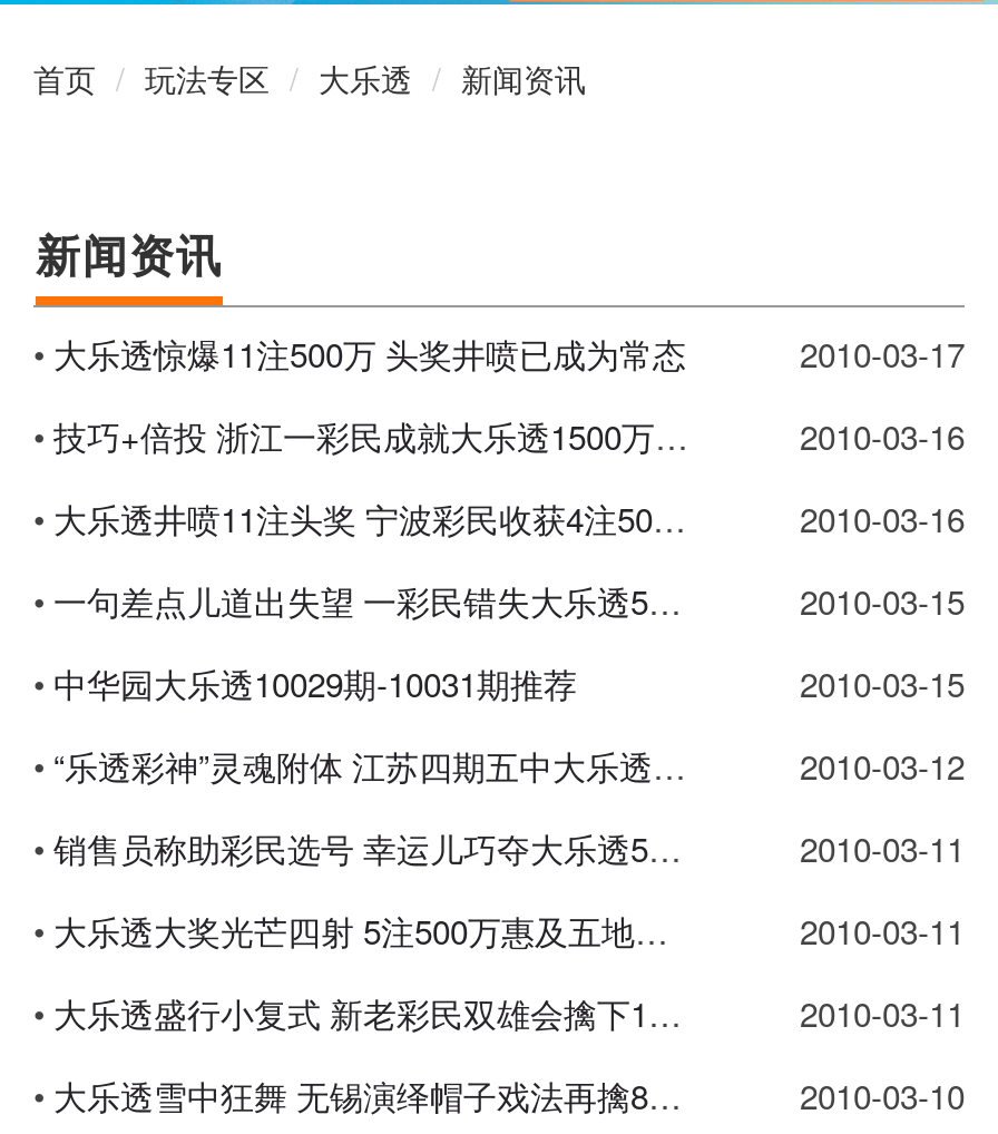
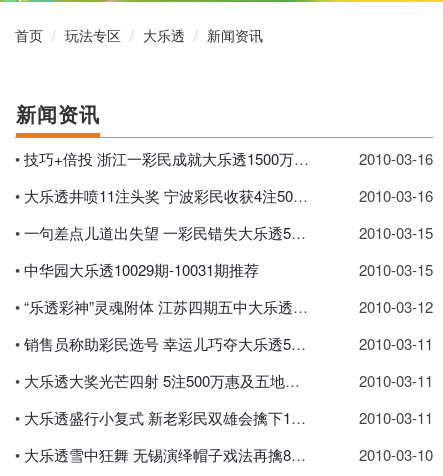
- •大乐透惊爆11注500万 头奖井喷已成为常态
- 2010-03-17
